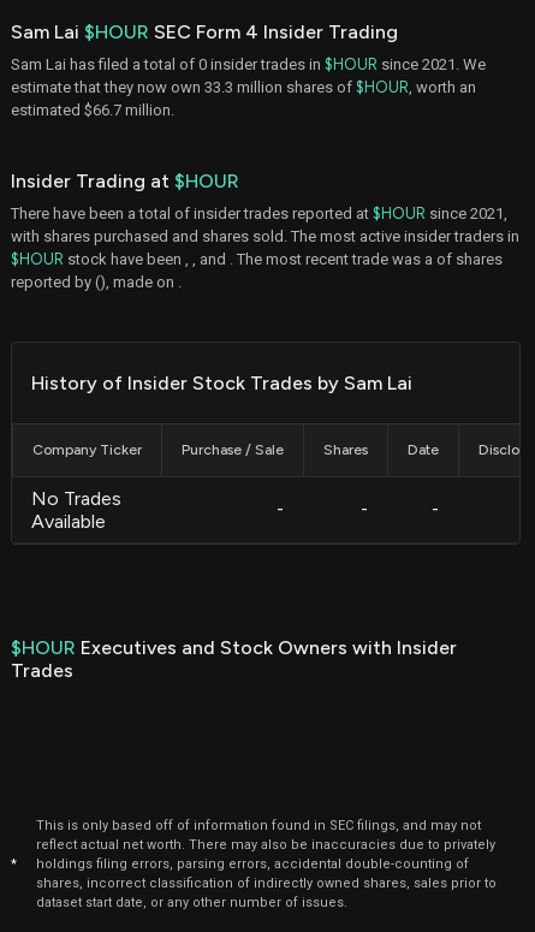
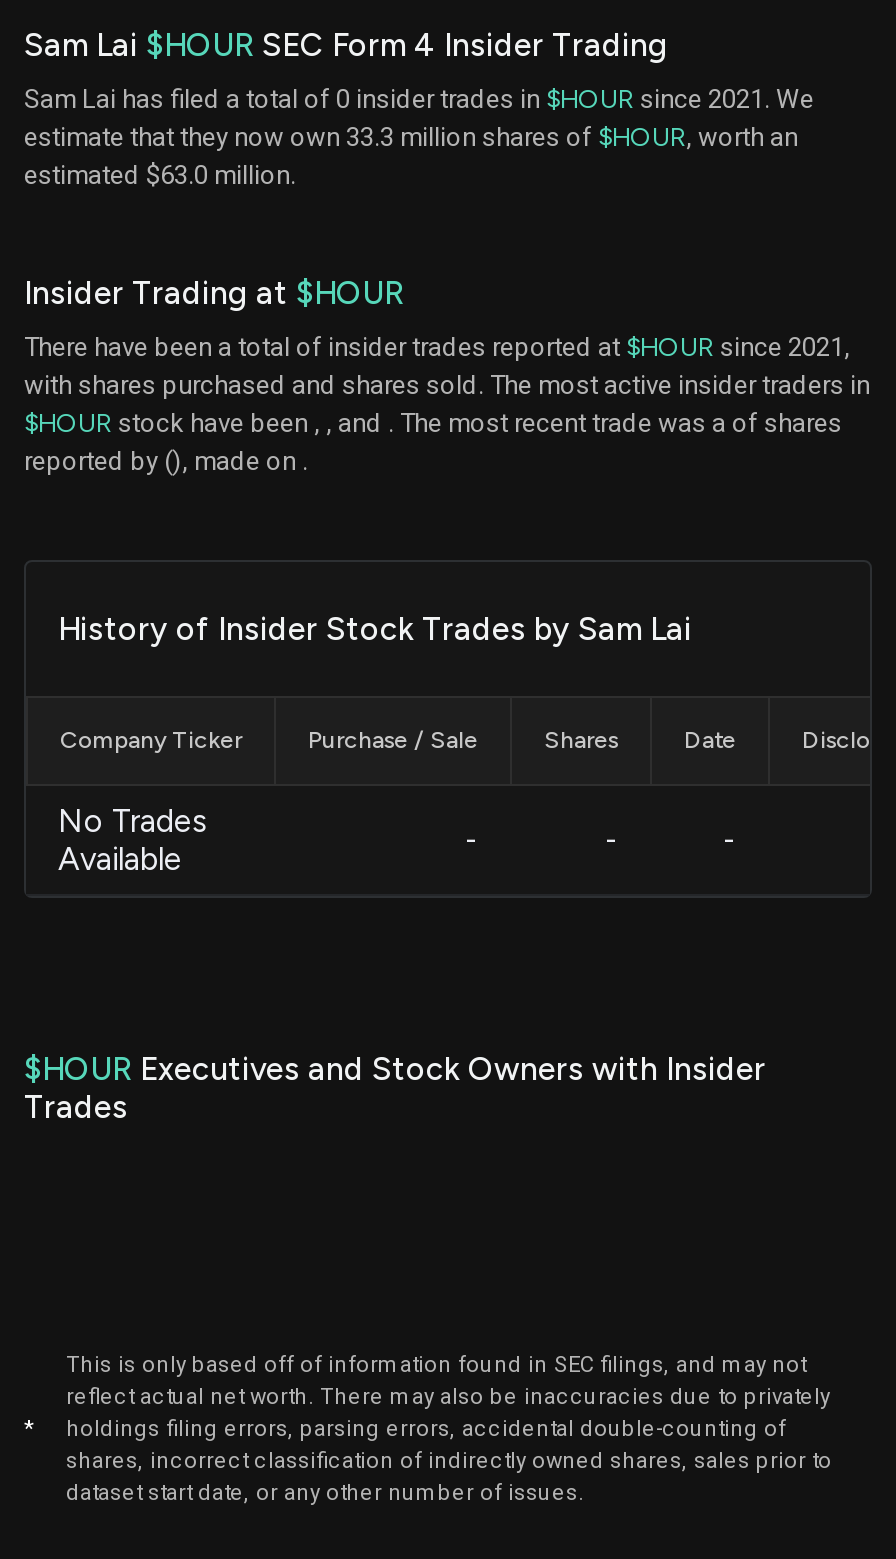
- estimated $66.7 million.
+ estimated $63.0 million.
